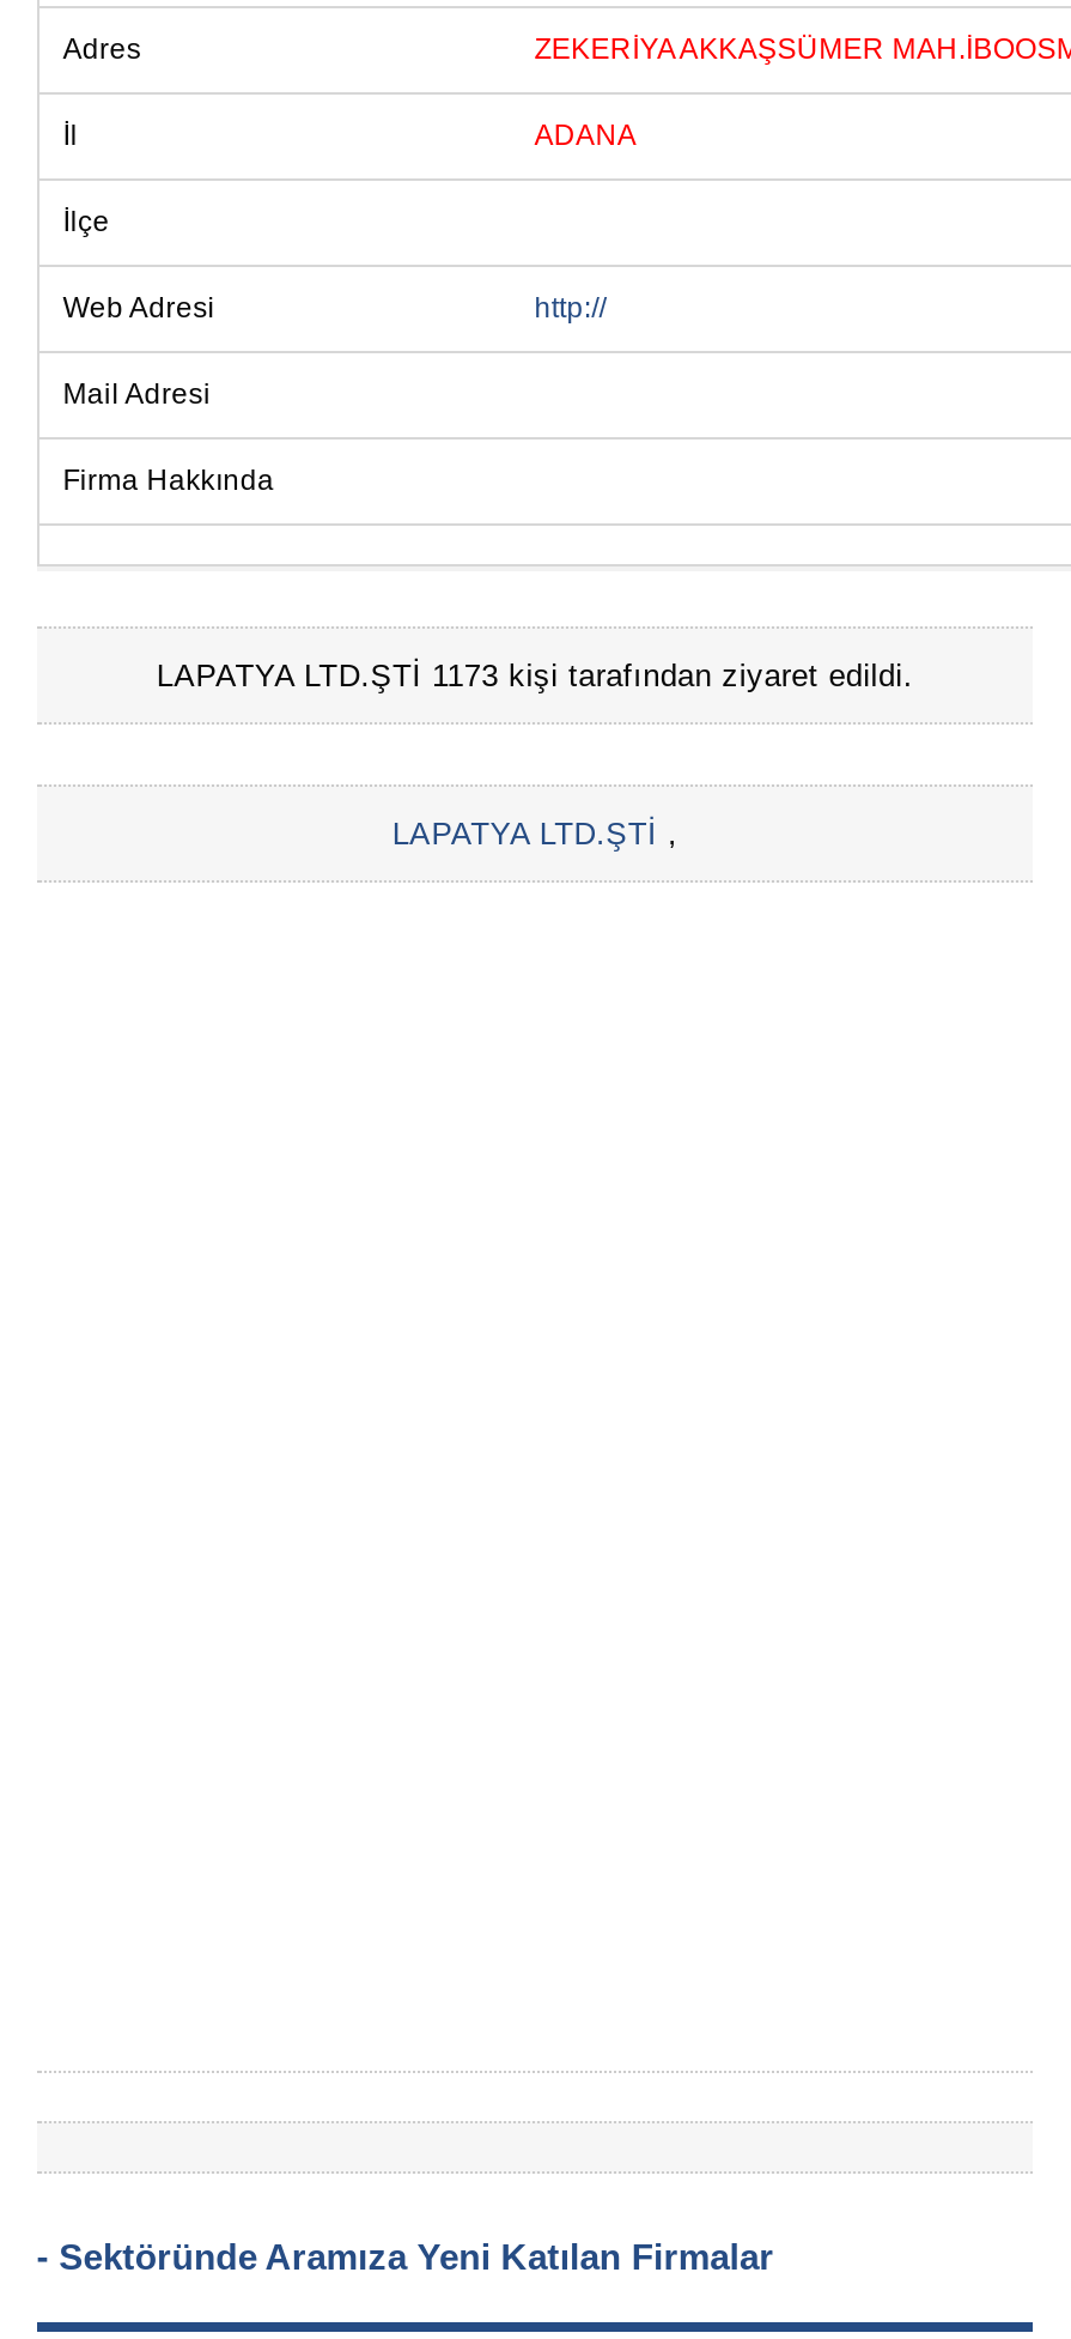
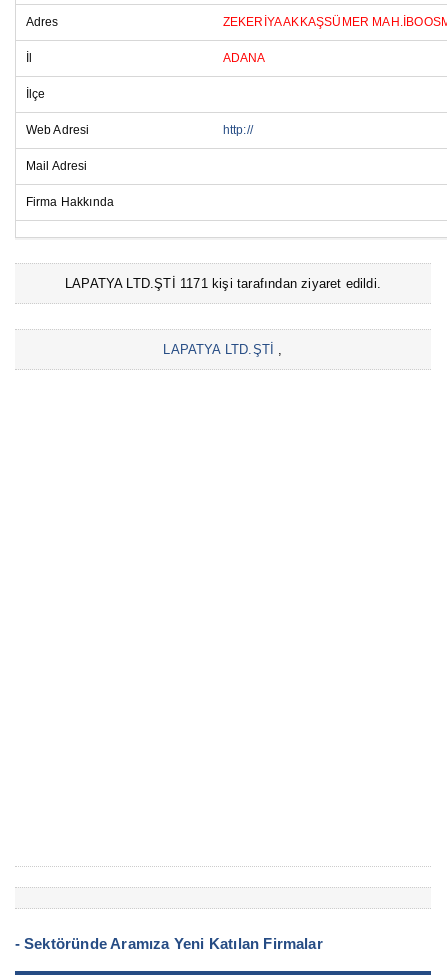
- LAPATYA LTD.ŞTİ 1173 kişi tarafından ziyaret edildi.
+ LAPATYA LTD.ŞTİ 1171 kişi tarafından ziyaret edildi.
